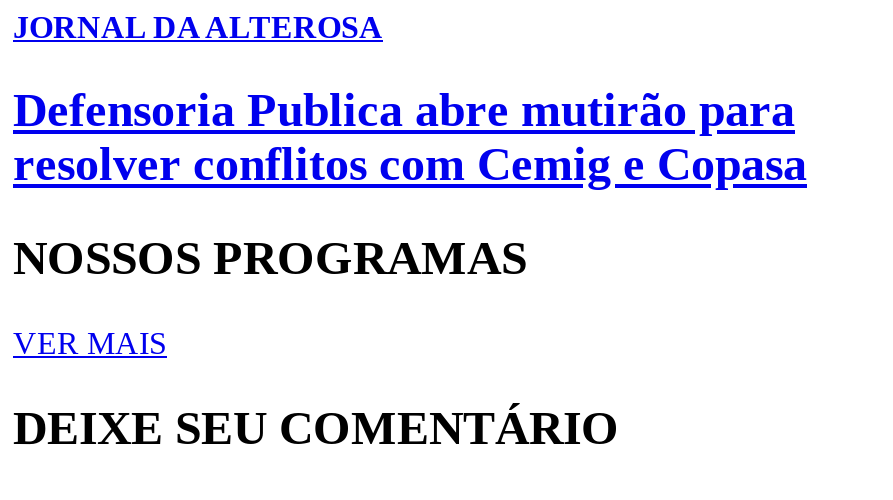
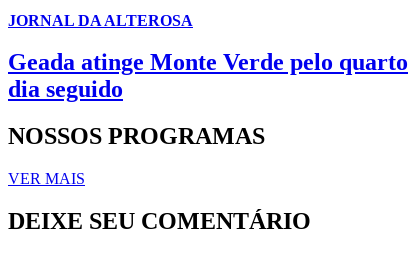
- Defensoria Publica abre mutirão para
- resolver conflitos com Cemig e Copasa
+ Geada atinge Monte Verde pelo quarto
+ dia seguido
